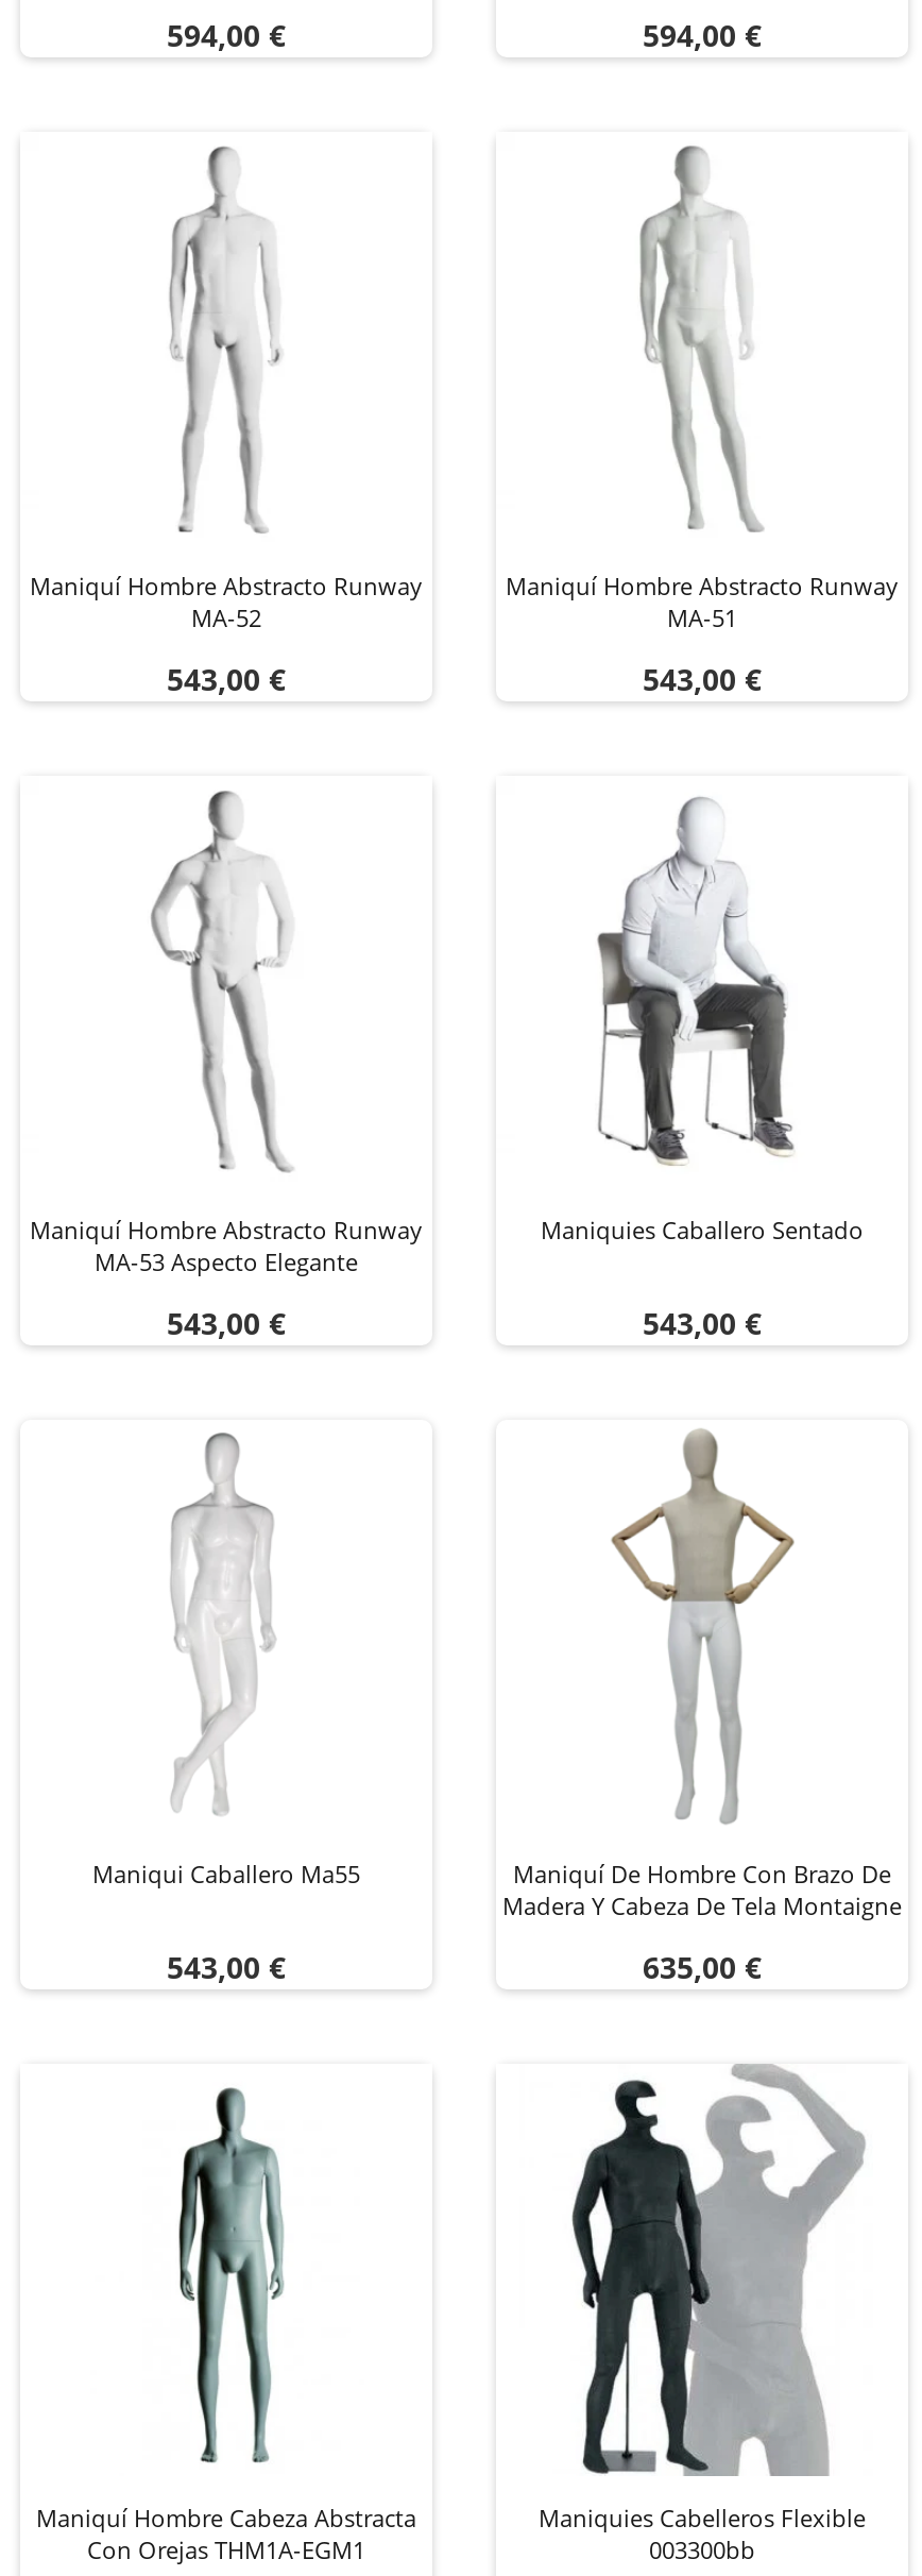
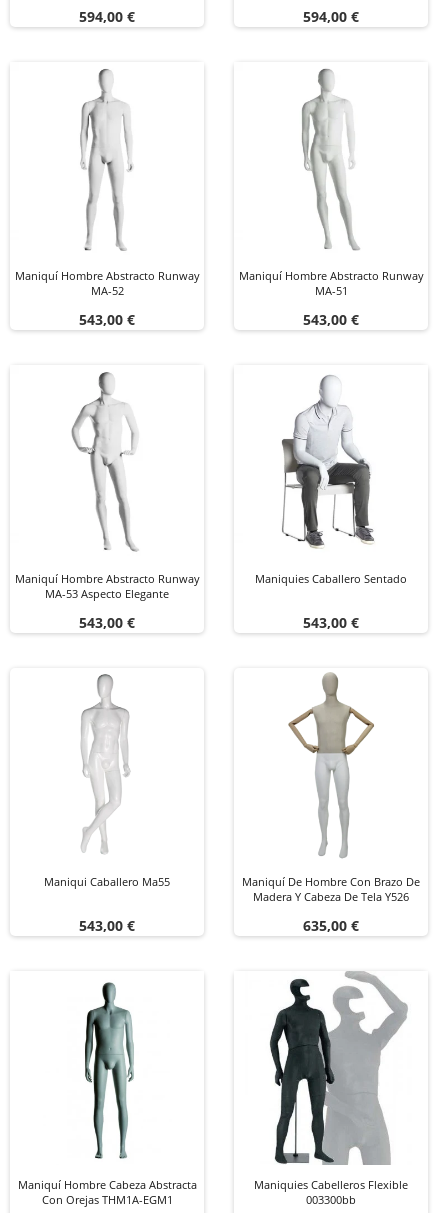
- Madera Y Cabeza De Tela Montaigne
+ Madera Y Cabeza De Tela Y526
